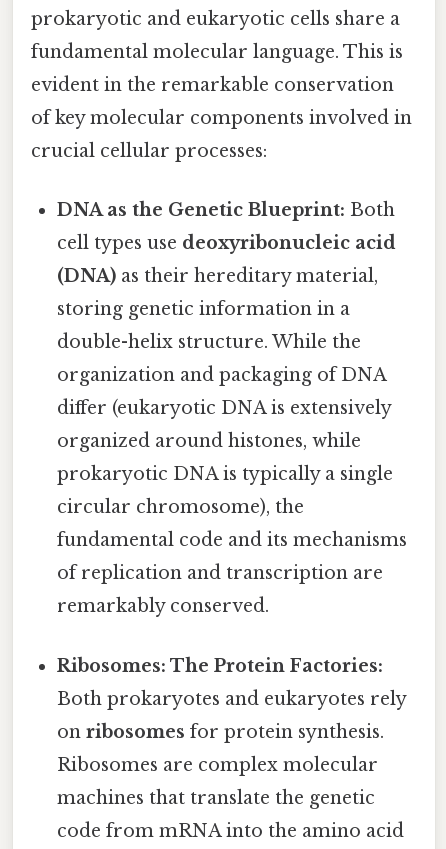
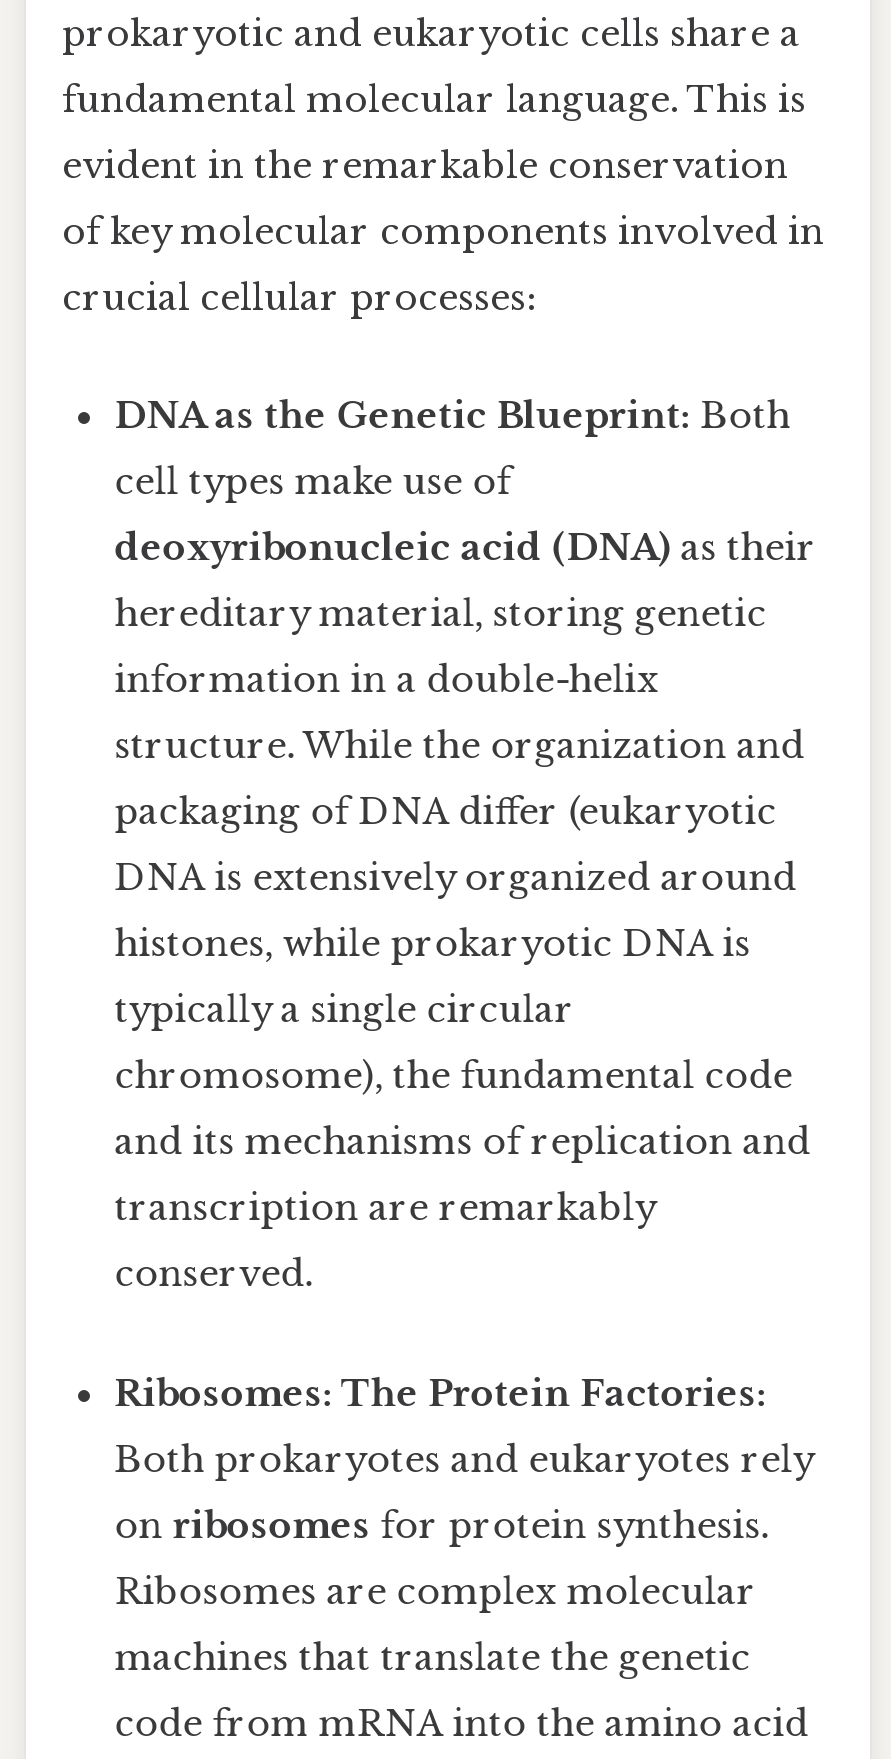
- cell types use deoxyribonucleic acid
- (DNA) as their hereditary material,
- storing genetic information in a
- double-helix structure. While the
- organization and packaging of DNA
- differ (eukaryotic DNA is extensively
- organized around histones, while
- prokaryotic DNA is typically a single
- circular chromosome), the
- fundamental code and its mechanisms
- of replication and transcription are
- remarkably conserved.
+ cell types make use of
+ deoxyribonucleic acid (DNA) as their
+ hereditary material, storing genetic
+ information in a double-helix
+ structure. While the organization and
+ packaging of DNA differ (eukaryotic
+ DNA is extensively organized around
+ histones, while prokaryotic DNA is
+ typically a single circular
+ chromosome), the fundamental code
+ and its mechanisms of replication and
+ transcription are remarkably
+ conserved.
